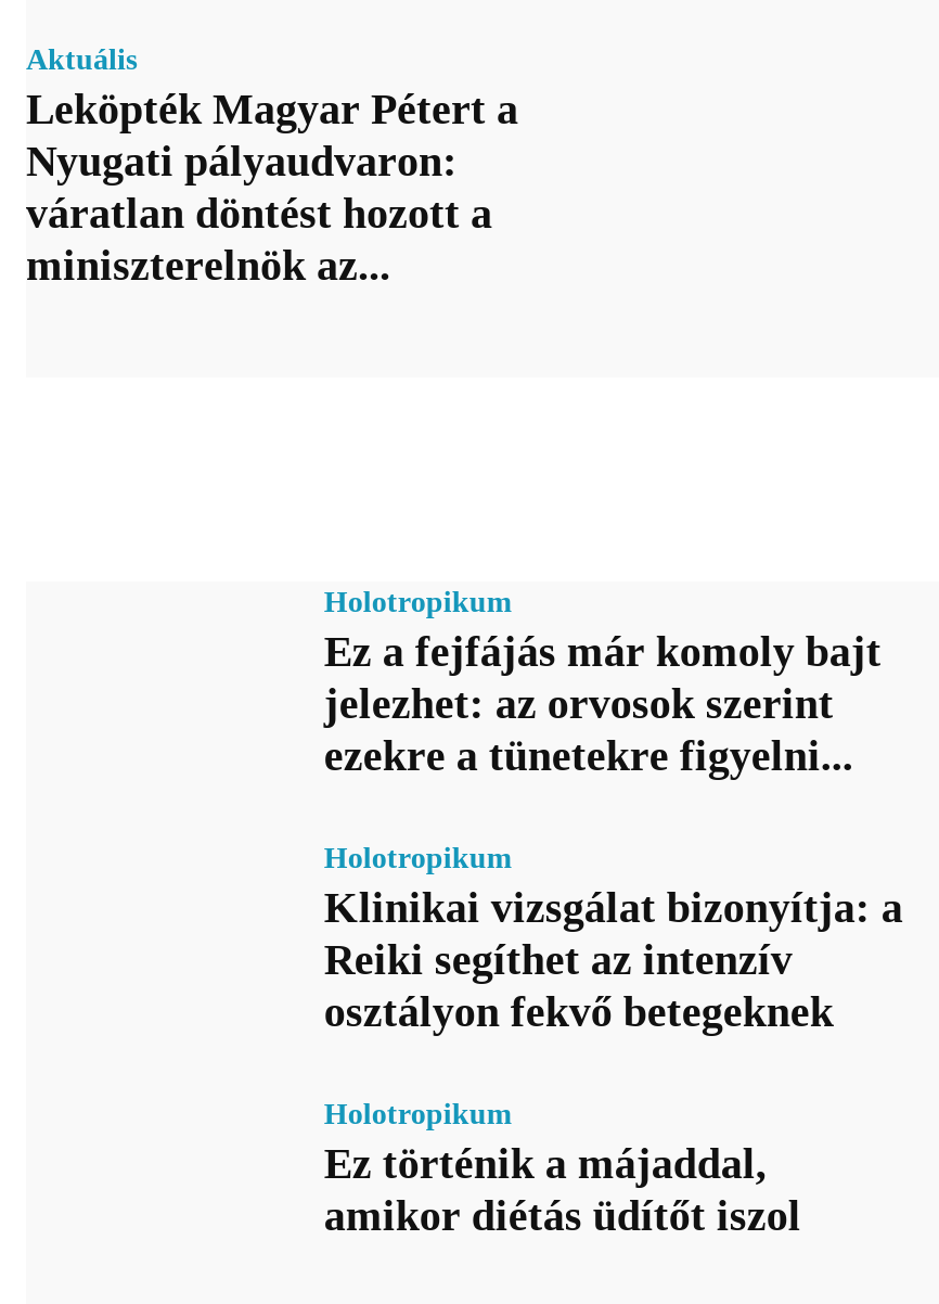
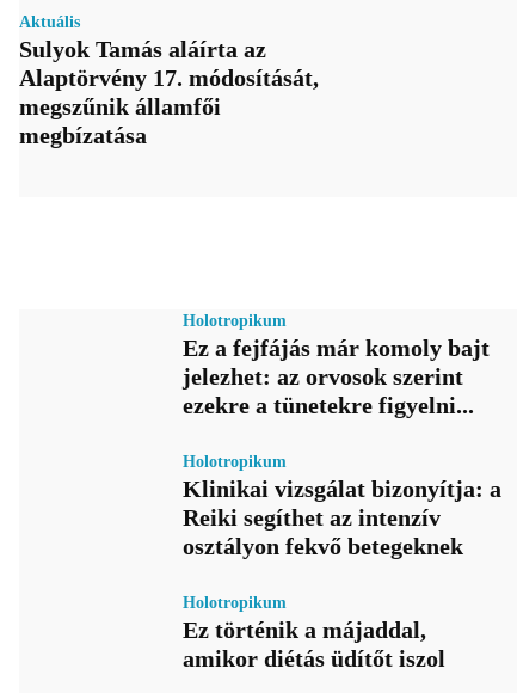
- Leköpték Magyar Pétert a
- Nyugati pályaudvaron:
- váratlan döntést hozott a
- miniszterelnök az...
+ Sulyok Tamás aláírta az
+ Alaptörvény 17. módosítását,
+ megszűnik államfői
+ megbízatása
